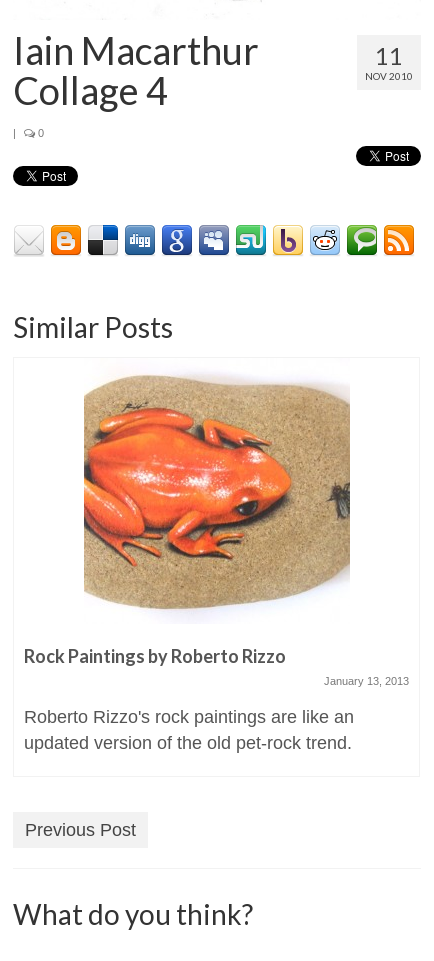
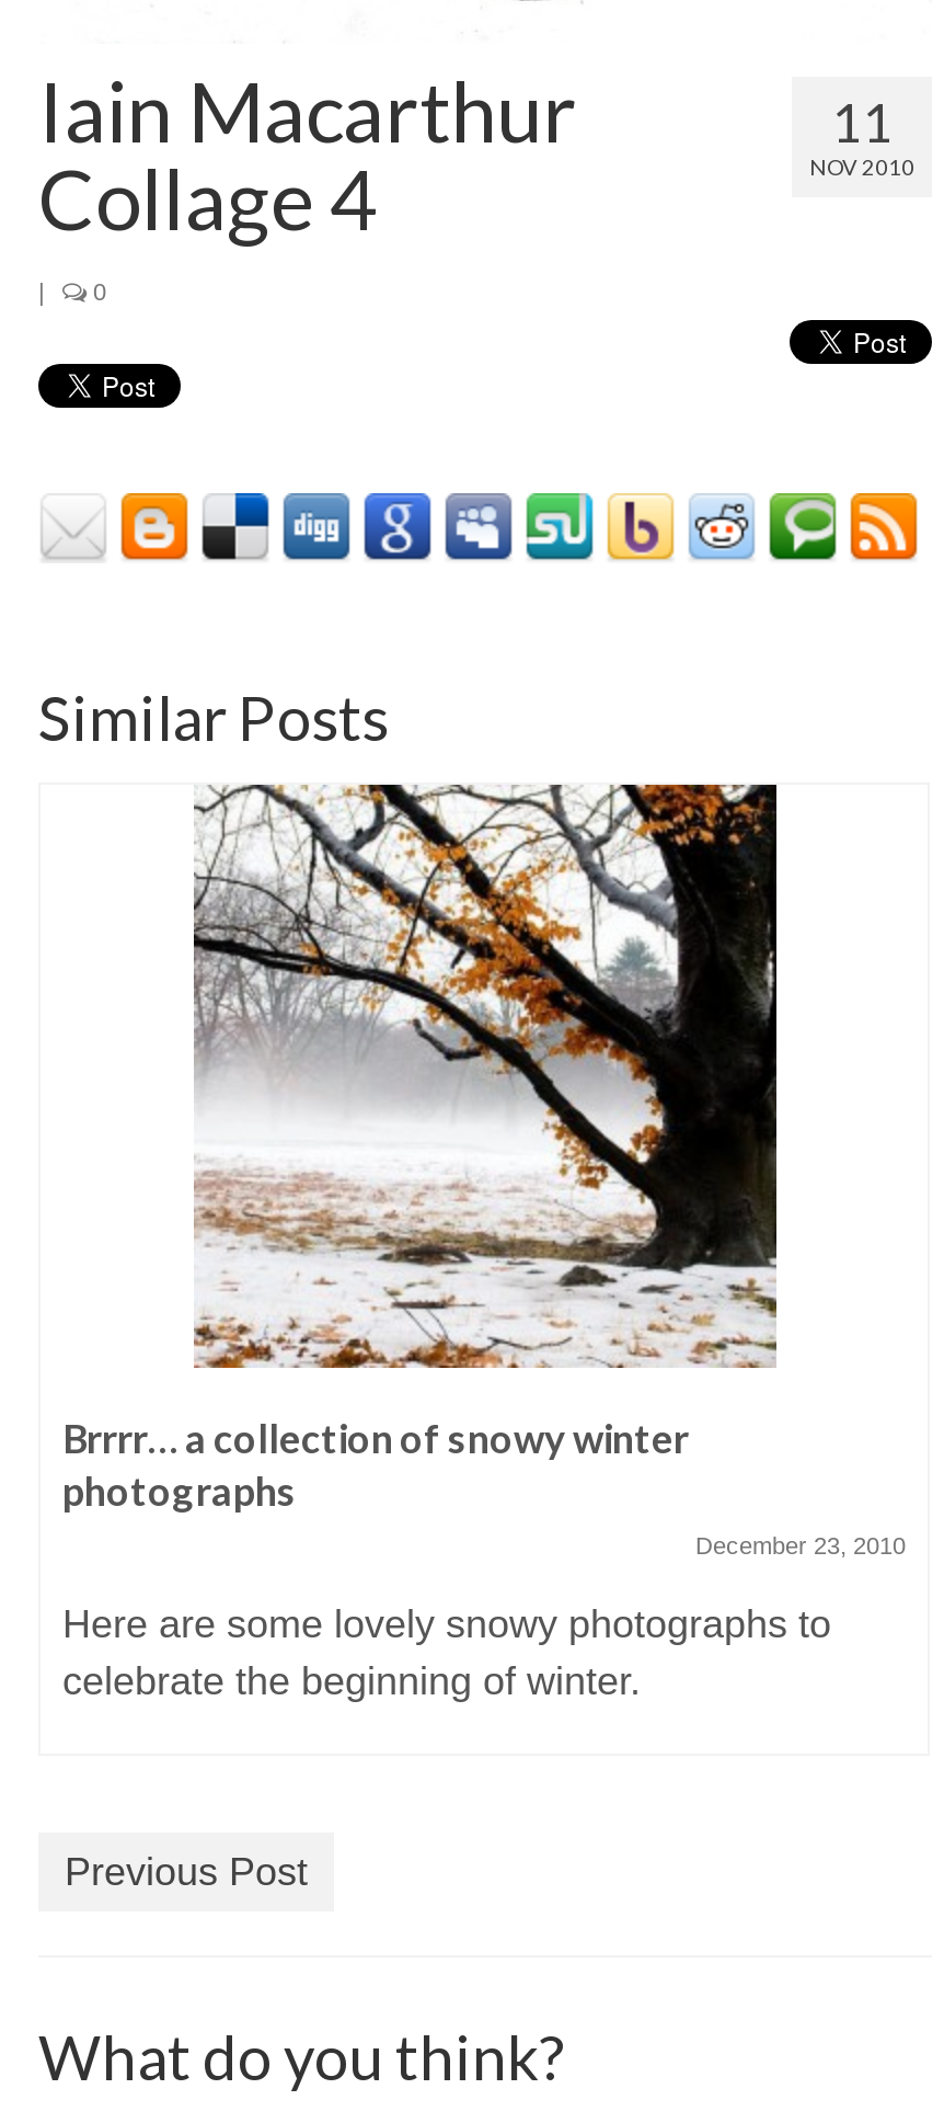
- [image]
- Rock Paintings by Roberto Rizzo
- January 13, 2013
+ [image]
+ Brrrr… a collection of snowy winter
+ photographs
+ December 23, 2010

- Roberto Rizzo's rock paintings are like an
- updated version of the old pet-rock trend.
+ Here are some lovely snowy photographs to
+ celebrate the beginning of winter.
